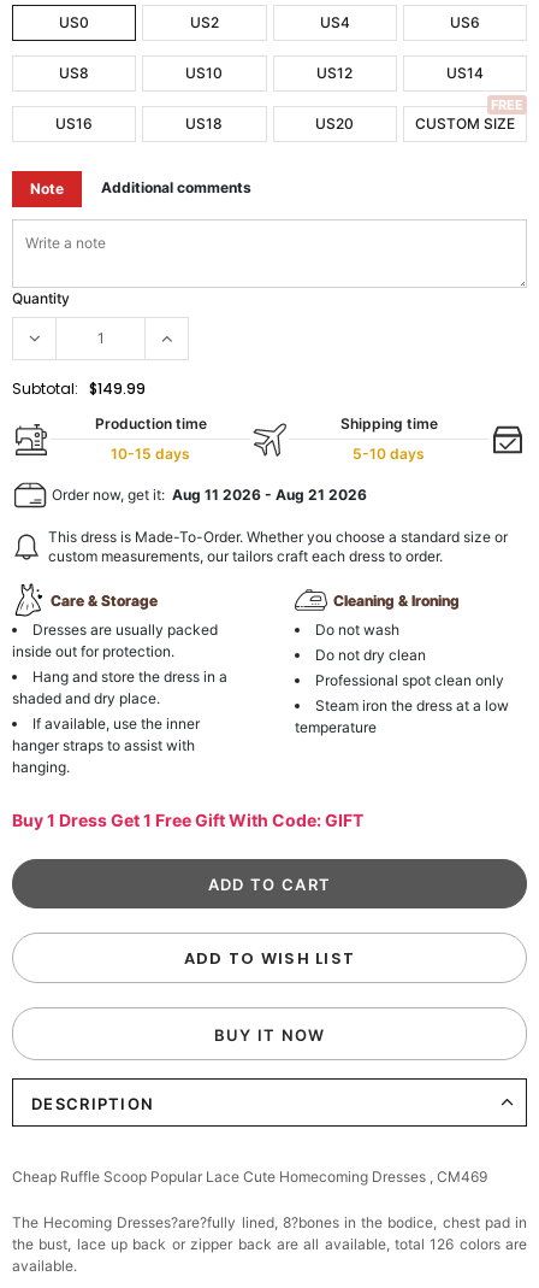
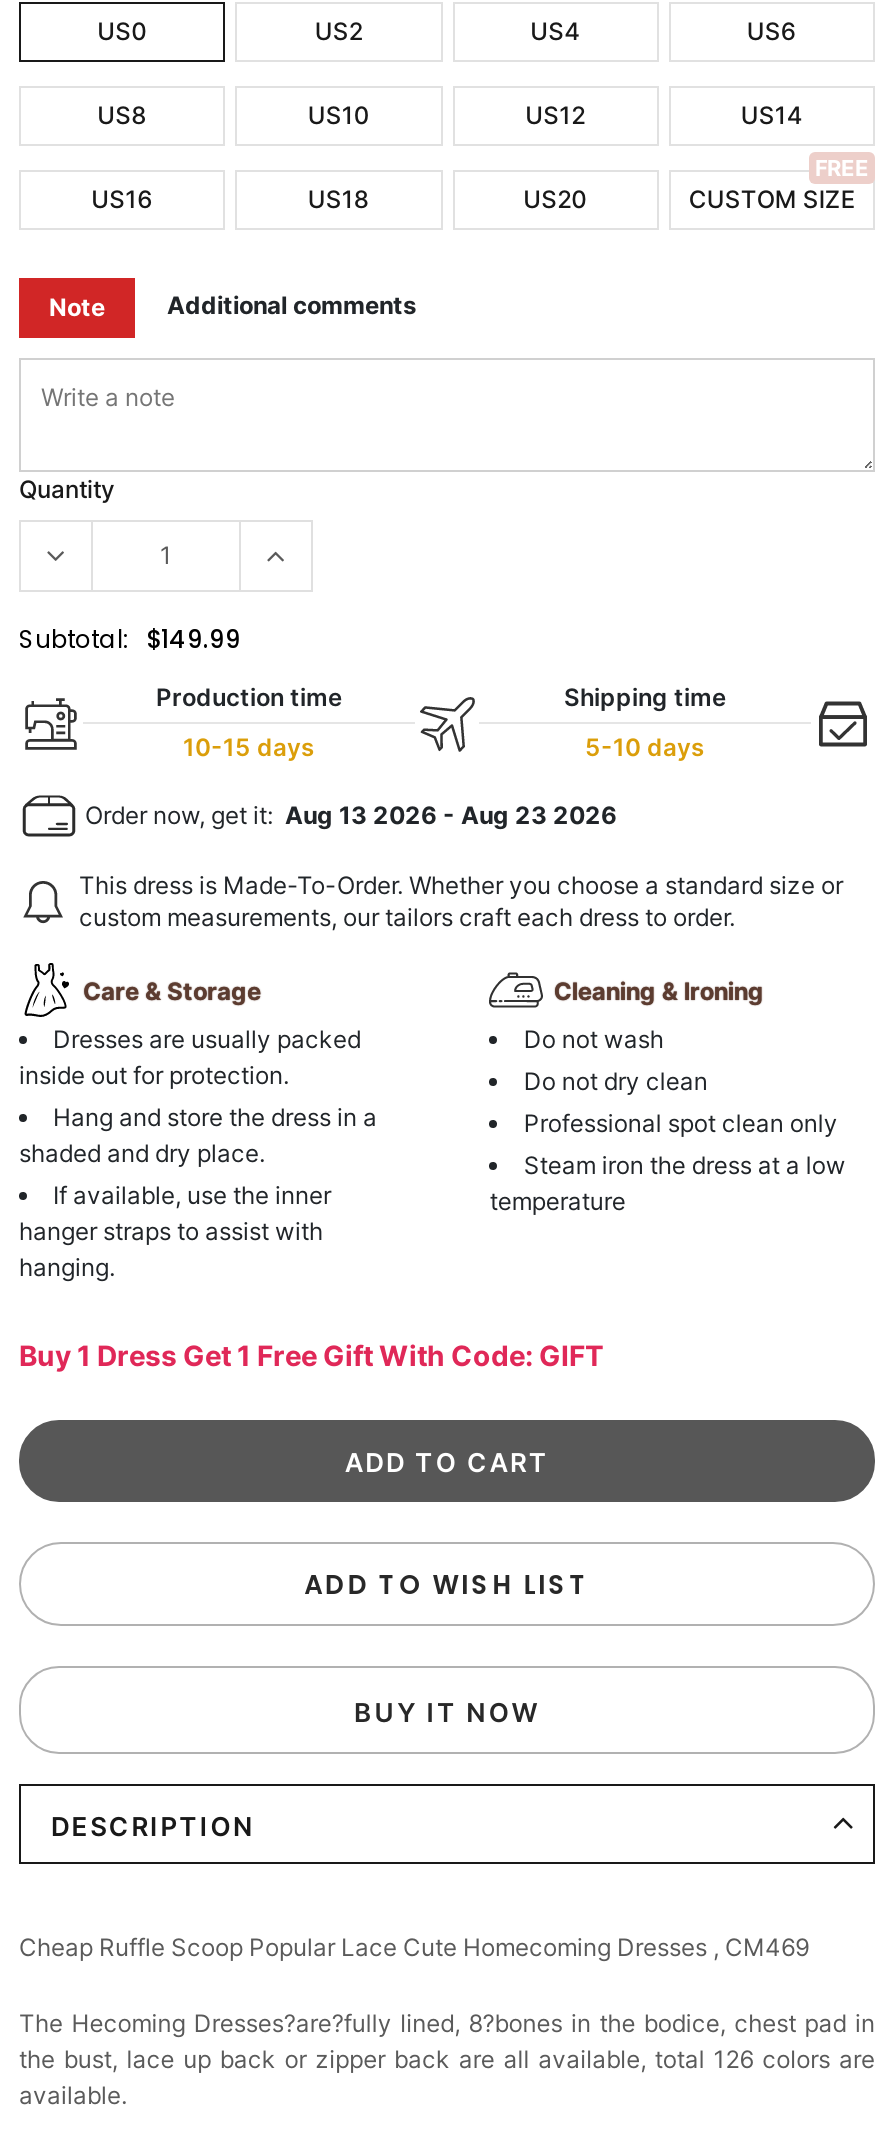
- Order now, get it: Aug 11 2026 - Aug 21 2026
+ Order now, get it: Aug 13 2026 - Aug 23 2026
